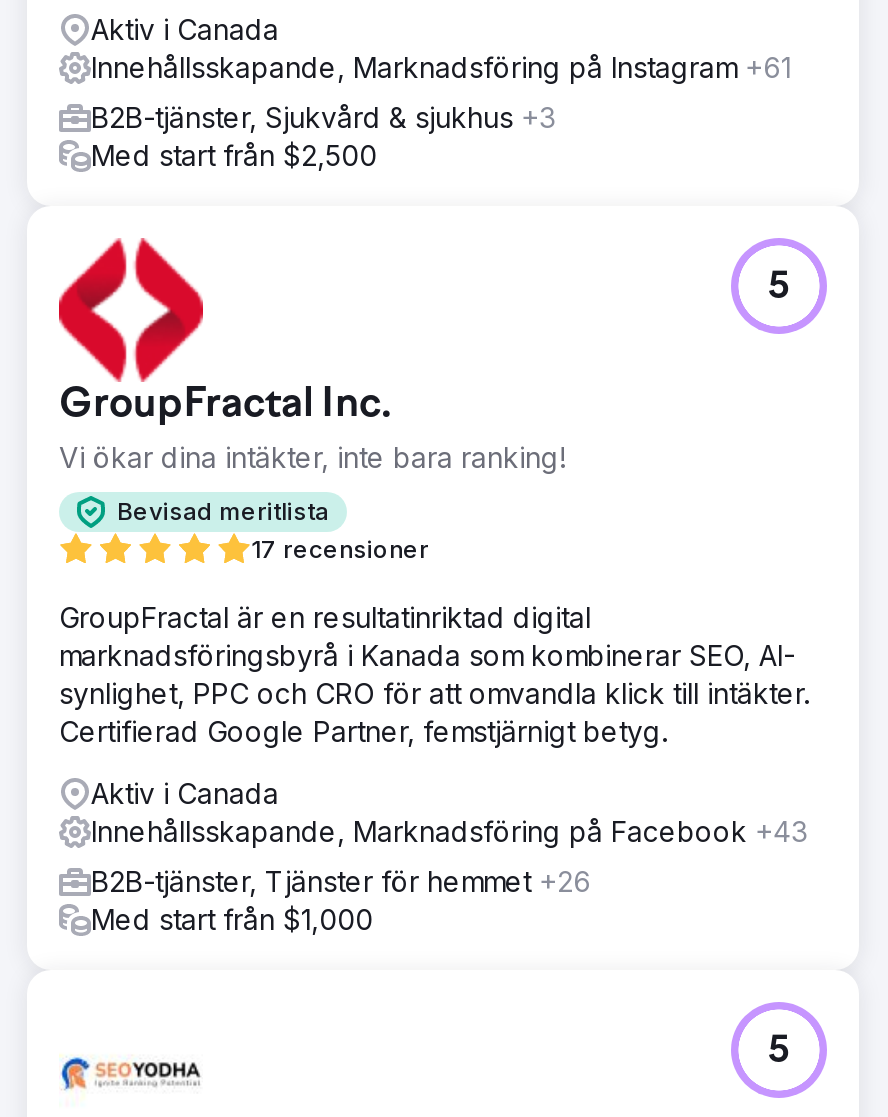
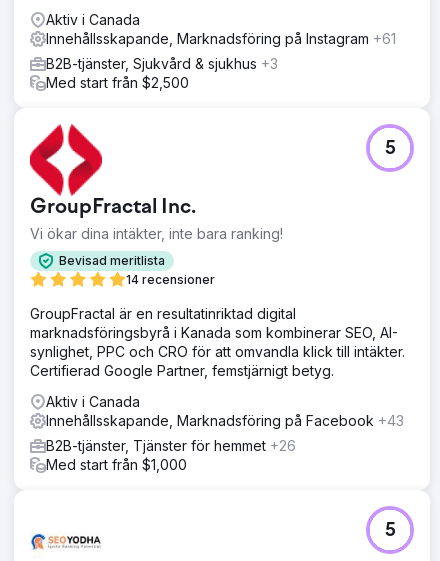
- 17 recensioner
+ 14 recensioner
